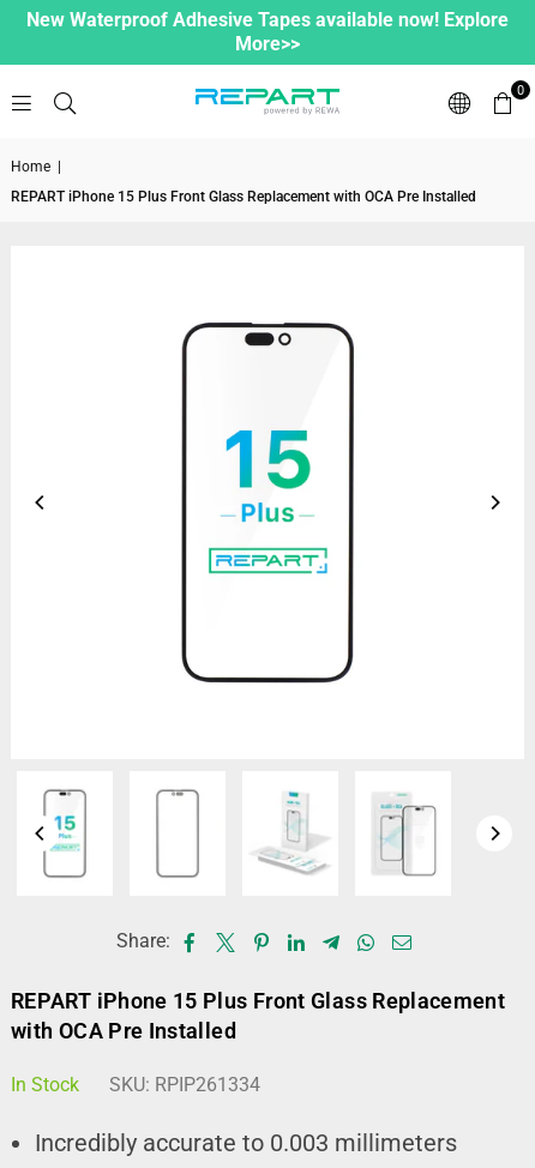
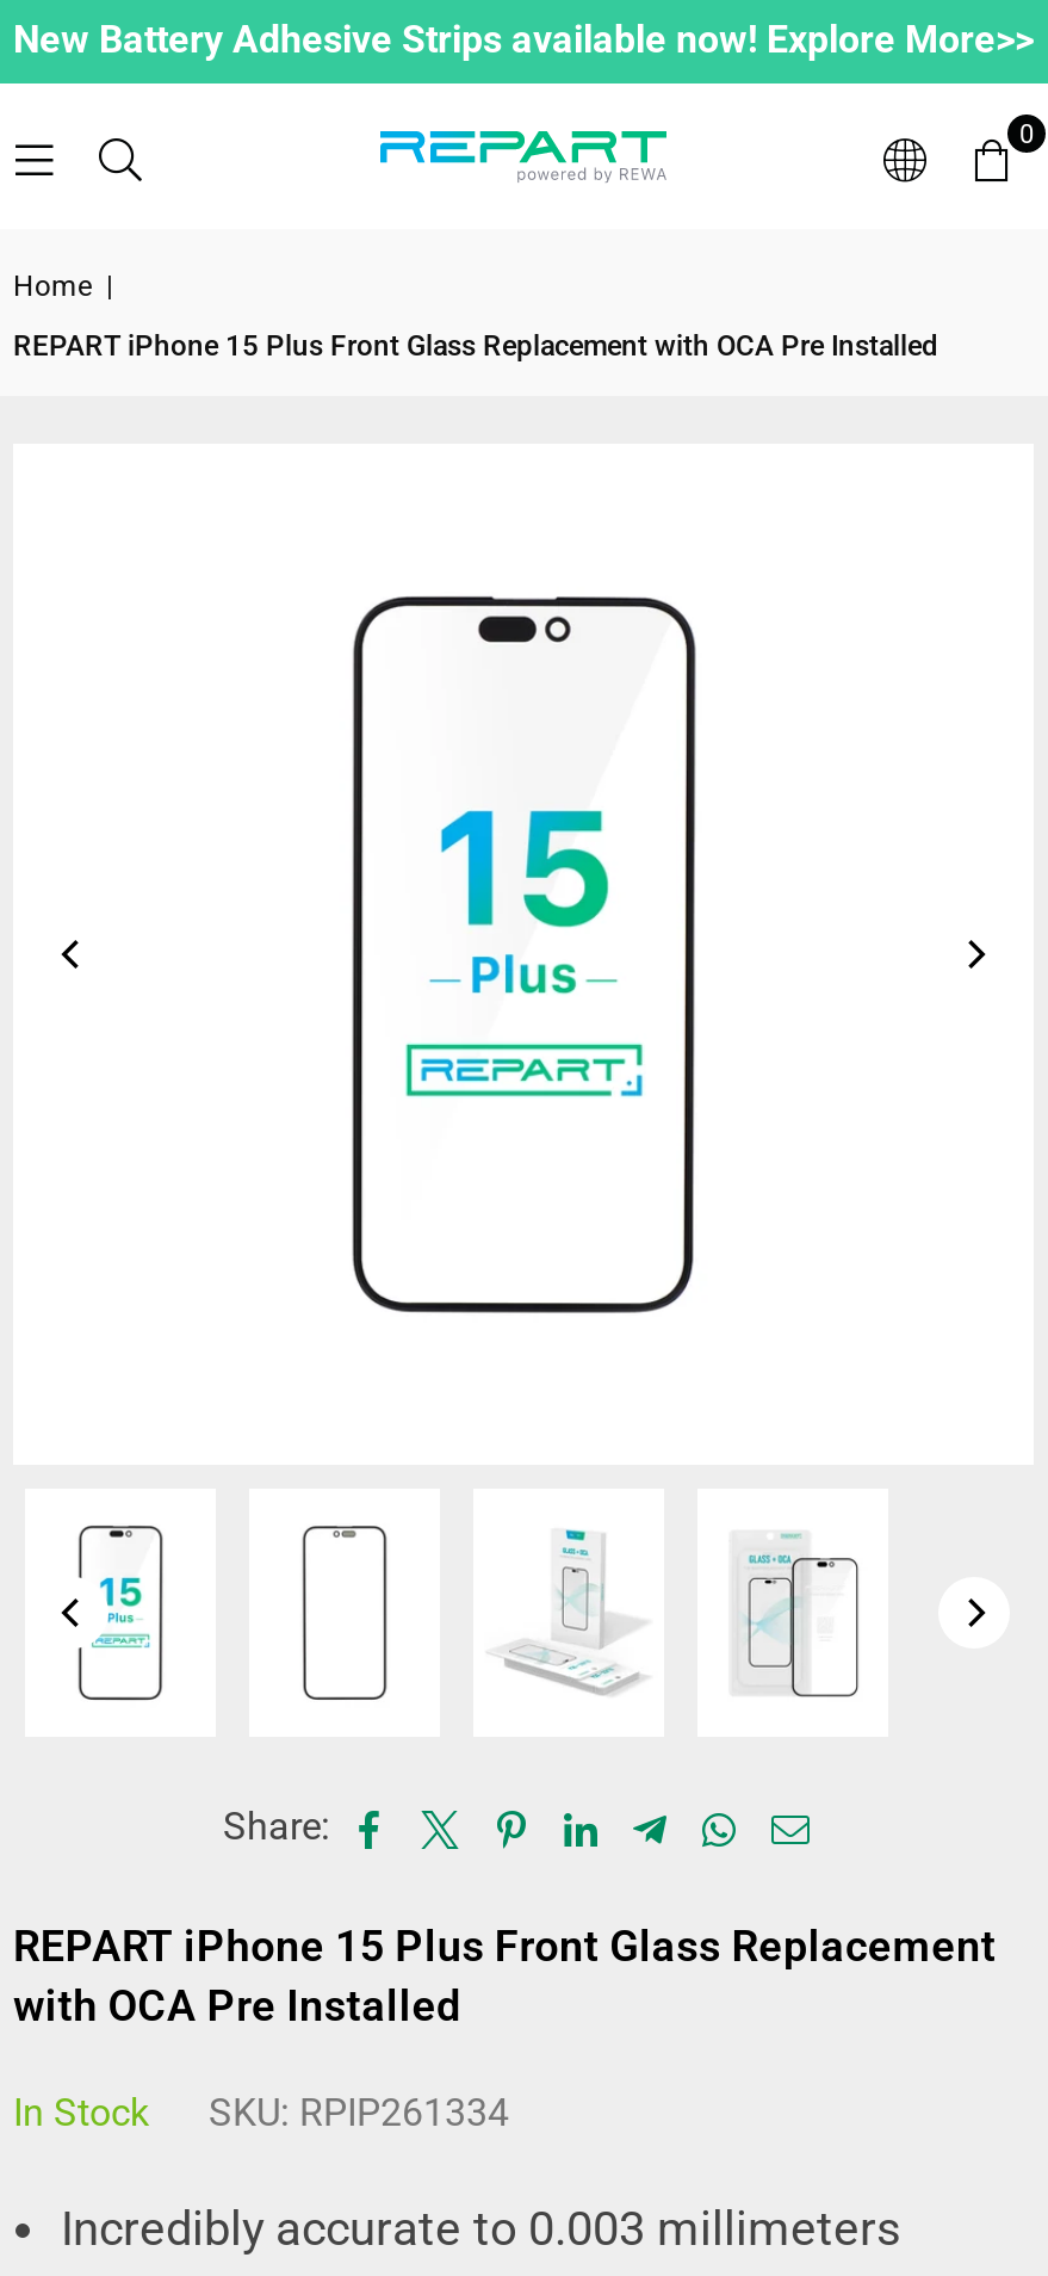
- New Waterproof Adhesive Tapes available now! Explore
- More>>
+ New Battery Adhesive Strips available now! Explore More>>
